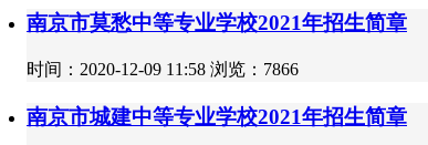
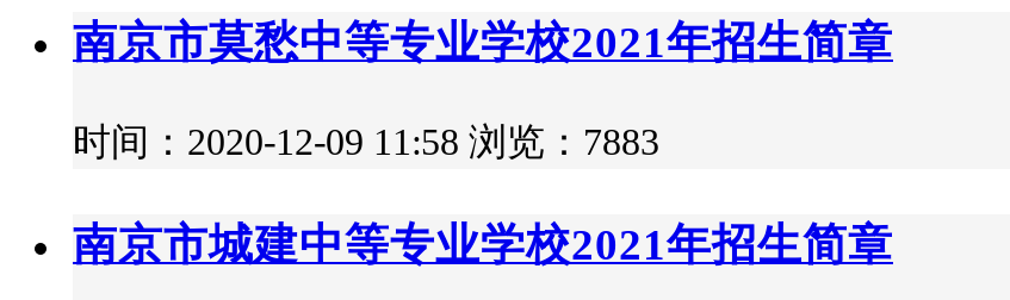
- 时间：2020-12-09 11:58 浏览：7866
+ 时间：2020-12-09 11:58 浏览：7883
